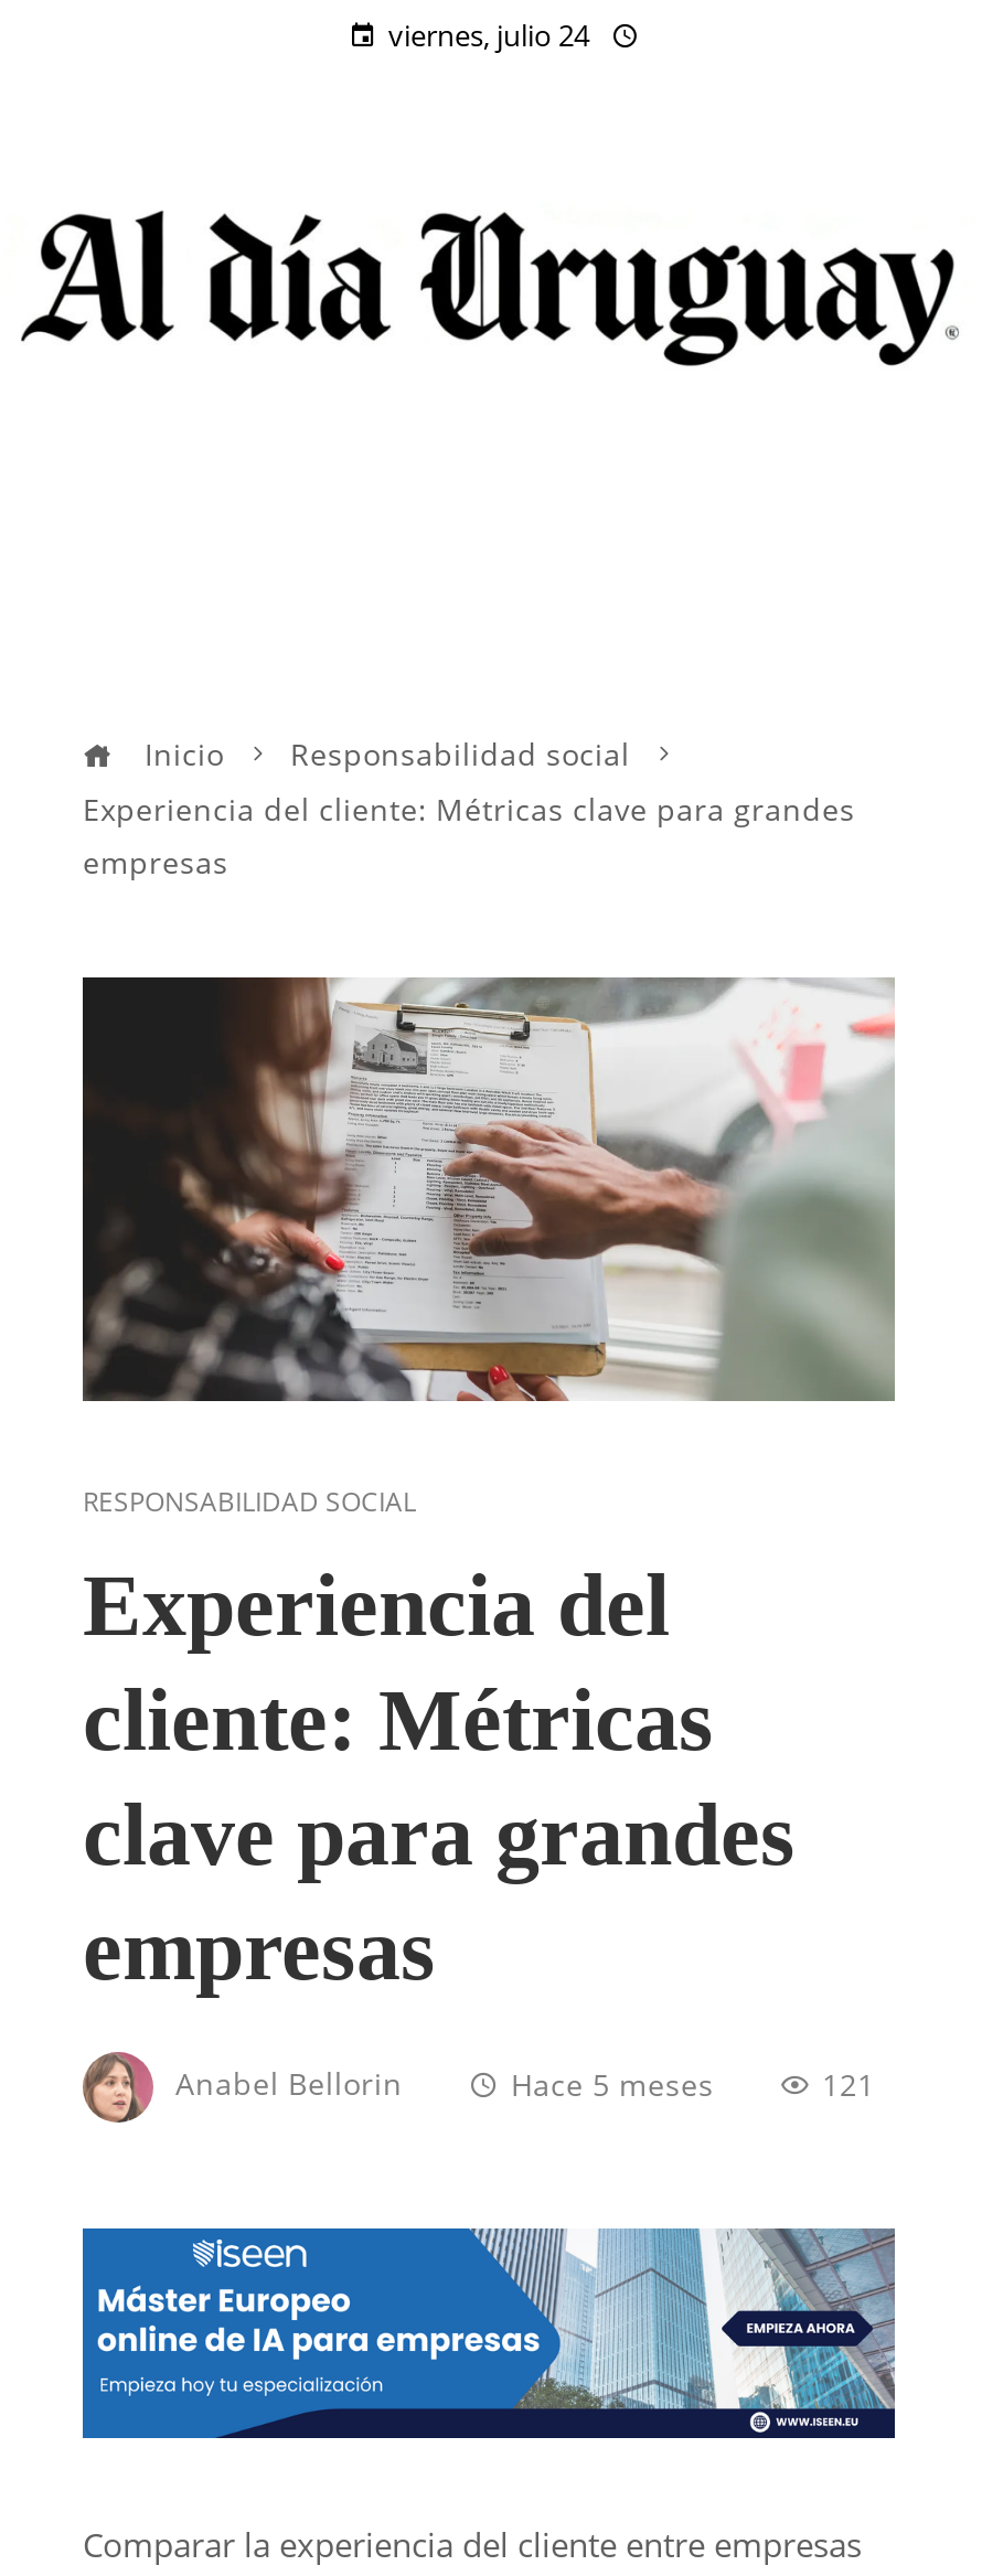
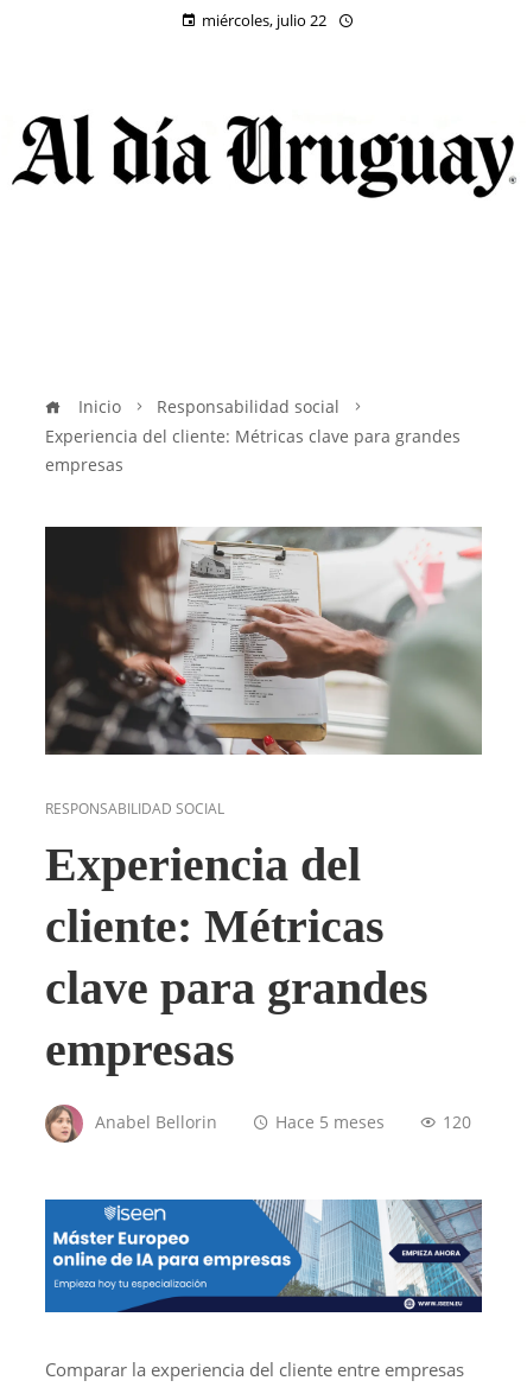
- viernes, julio 24
+ miércoles, julio 22

- 121
+ 120
